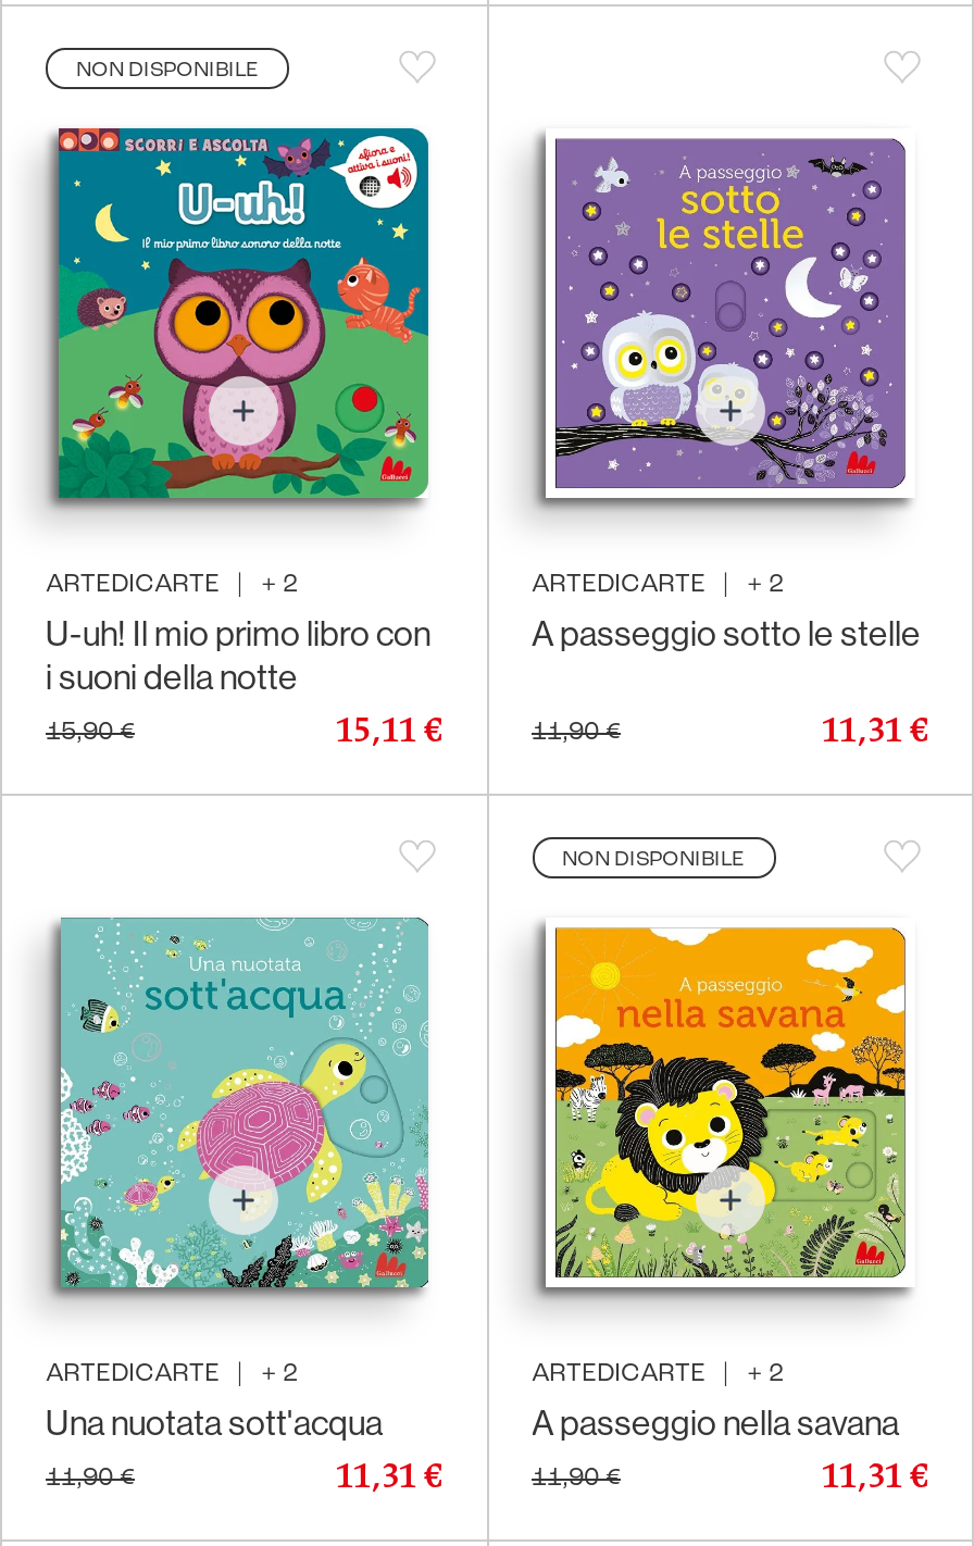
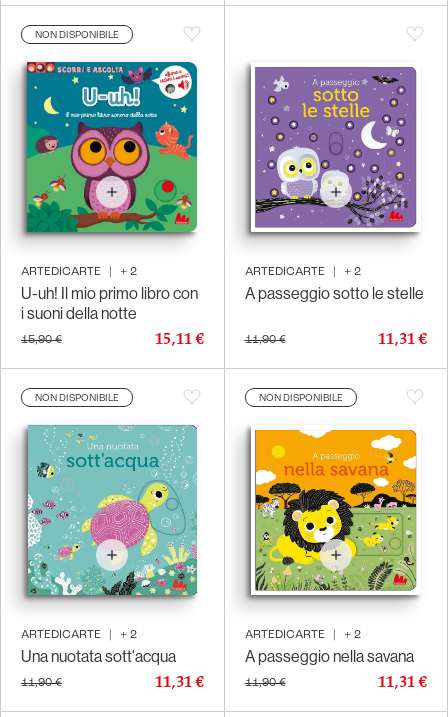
+ NON DISPONIBILE
